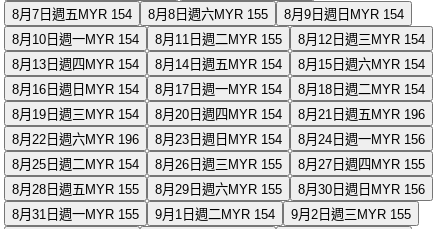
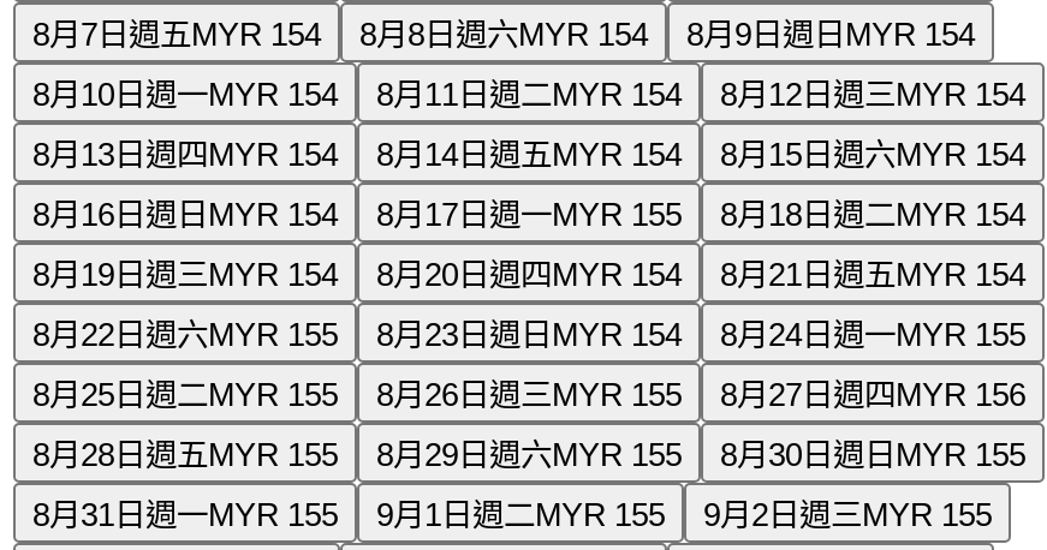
- 8月7日週五MYR 154 8月8日週六MYR 155 8月9日週日MYR 154
+ 8月7日週五MYR 154 8月8日週六MYR 154 8月9日週日MYR 154

- 8月10日週一MYR 154 8月11日週二MYR 155 8月12日週三MYR 154
+ 8月10日週一MYR 154 8月11日週二MYR 154 8月12日週三MYR 154

- 8月16日週日MYR 154 8月17日週一MYR 154 8月18日週二MYR 154
+ 8月16日週日MYR 154 8月17日週一MYR 155 8月18日週二MYR 154

- 8月19日週三MYR 154 8月20日週四MYR 154 8月21日週五MYR 196
+ 8月19日週三MYR 154 8月20日週四MYR 154 8月21日週五MYR 154

- 8月22日週六MYR 196
+ 8月22日週六MYR 155

- 8月24日週一MYR 156
+ 8月24日週一MYR 155

- 8月25日週二MYR 154
+ 8月25日週二MYR 155

- 8月27日週四MYR 155
+ 8月27日週四MYR 156

- 8月28日週五MYR 155 8月29日週六MYR 155 8月30日週日MYR 156
+ 8月28日週五MYR 155 8月29日週六MYR 155 8月30日週日MYR 155

- 8月31日週一MYR 155 9月1日週二MYR 154 9月2日週三MYR 155
+ 8月31日週一MYR 155 9月1日週二MYR 155 9月2日週三MYR 155
